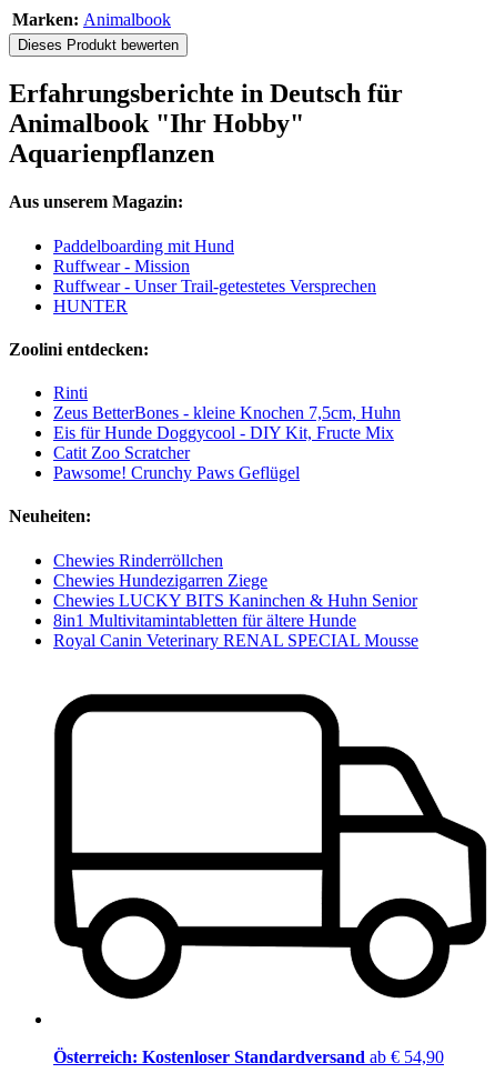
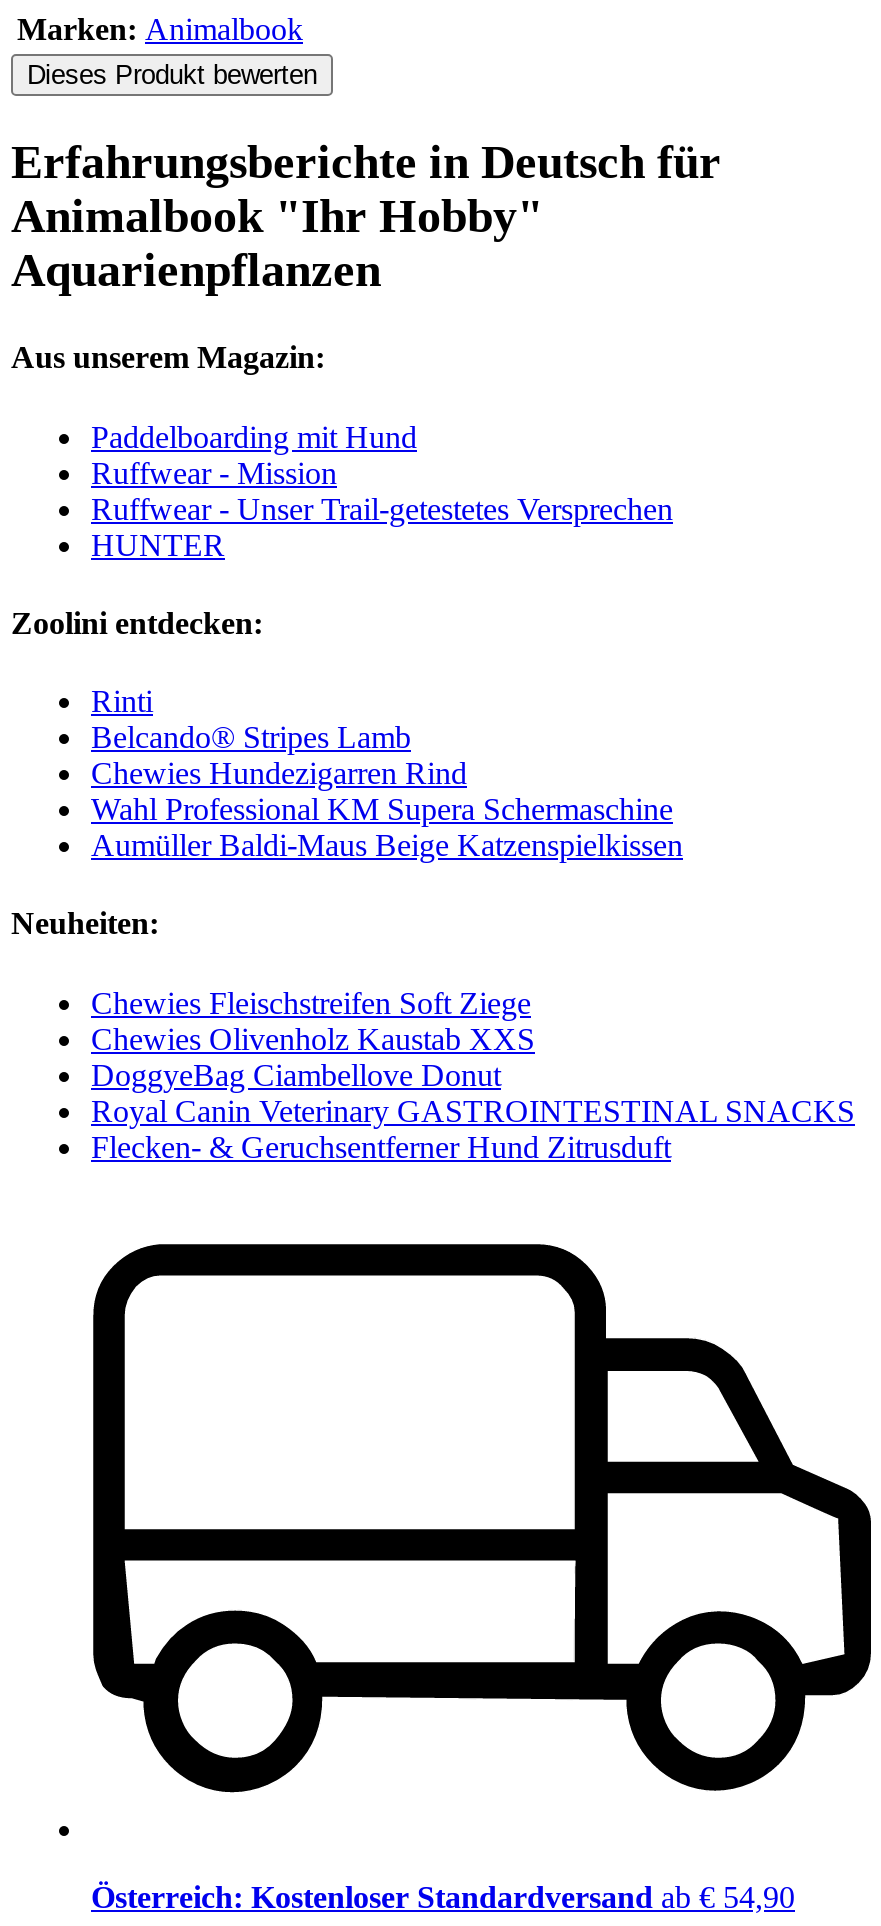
- Zeus BetterBones - kleine Knochen 7,5cm, Huhn
- Eis für Hunde Doggycool - DIY Kit, Fructe Mix
- Catit Zoo Scratcher
- Pawsome! Crunchy Paws Geflügel
+ Belcando® Stripes Lamb
+ Chewies Hundezigarren Rind
+ Wahl Professional KM Supera Schermaschine
+ Aumüller Baldi-Maus Beige Katzenspielkissen

- Chewies Rinderröllchen
- Chewies Hundezigarren Ziege
- Chewies LUCKY BITS Kaninchen & Huhn Senior
- 8in1 Multivitamintabletten für ältere Hunde
- Royal Canin Veterinary RENAL SPECIAL Mousse
+ Chewies Fleischstreifen Soft Ziege
+ Chewies Olivenholz Kaustab XXS
+ DoggyeBag Ciambellove Donut
+ Royal Canin Veterinary GASTROINTESTINAL SNACKS
+ Flecken- & Geruchsentferner Hund Zitrusduft
